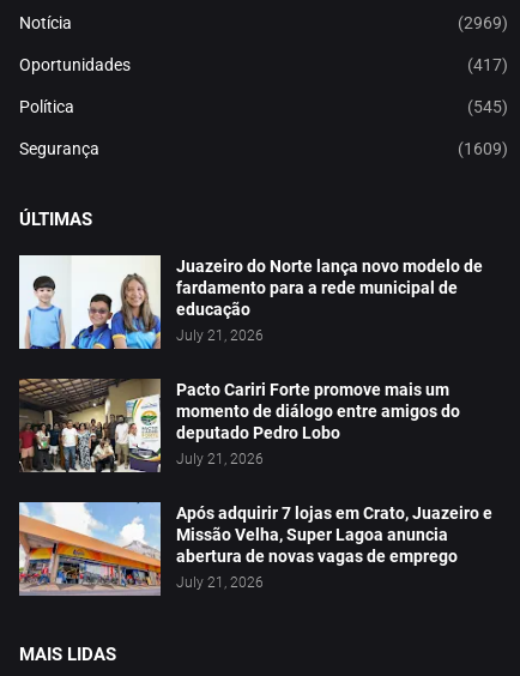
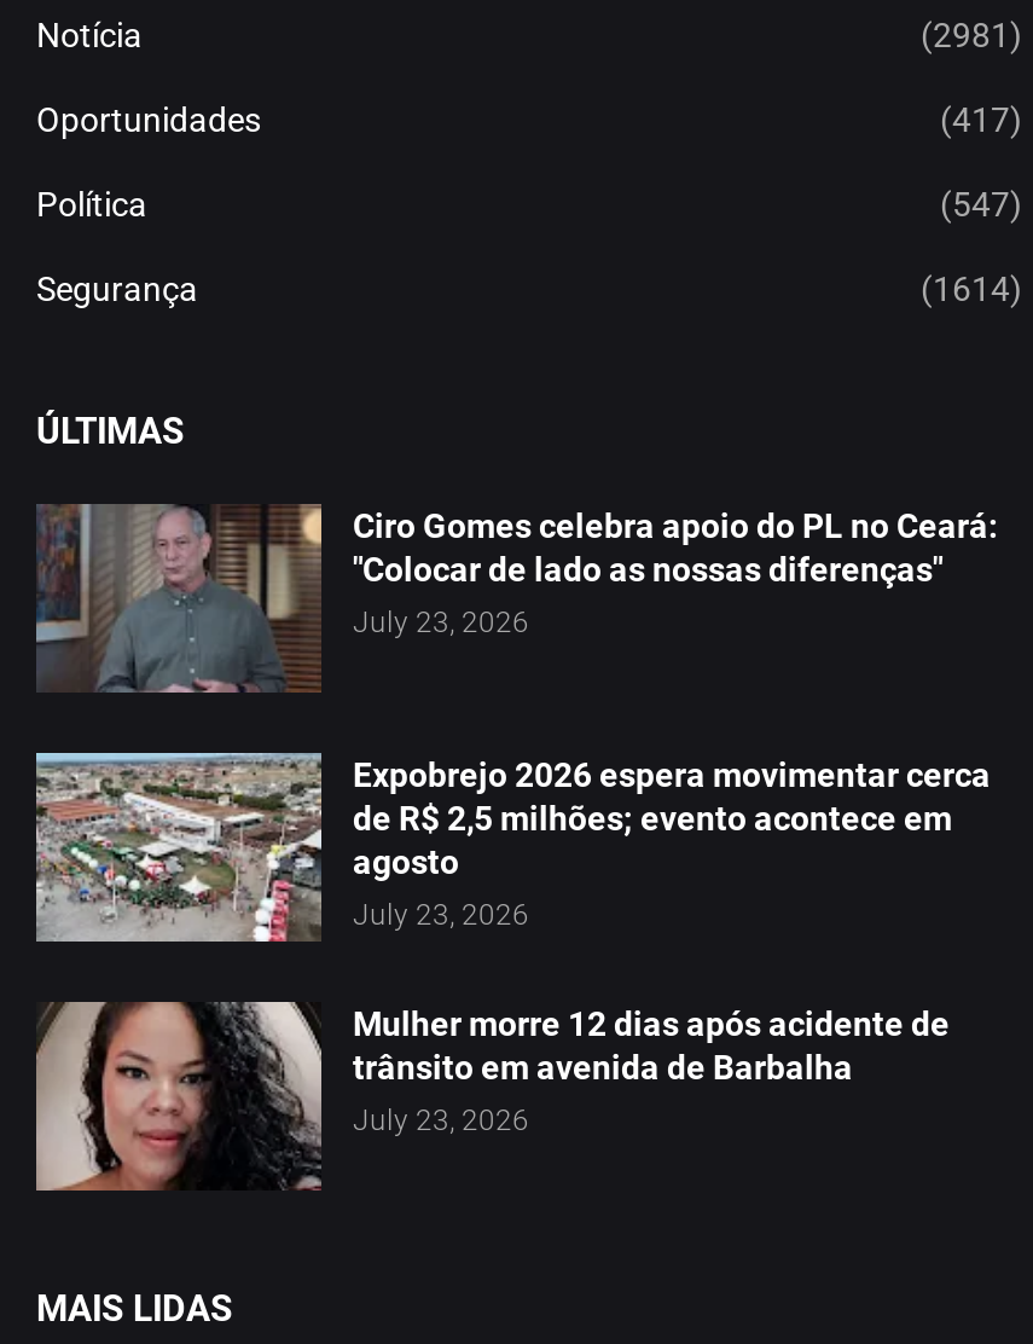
- (2969)
+ (2981)

- (545)
+ (547)

- (1609)
+ (1614)

- [image]
- Juazeiro do Norte lança novo modelo de
- fardamento para a rede municipal de
- educação
- July 21, 2026
+ [image]
+ Ciro Gomes celebra apoio do PL no Ceará:
+ "Colocar de lado as nossas diferenças"
+ July 23, 2026

- [image]
- Pacto Cariri Forte promove mais um
- momento de diálogo entre amigos do
- deputado Pedro Lobo
- July 21, 2026
+ [image]
+ Expobrejo 2026 espera movimentar cerca
+ de R$ 2,5 milhões; evento acontece em
+ agosto
+ July 23, 2026

- [image]
- Após adquirir 7 lojas em Crato, Juazeiro e
- Missão Velha, Super Lagoa anuncia
- abertura de novas vagas de emprego
- July 21, 2026
+ [image]
+ Mulher morre 12 dias após acidente de
+ trânsito em avenida de Barbalha
+ July 23, 2026
